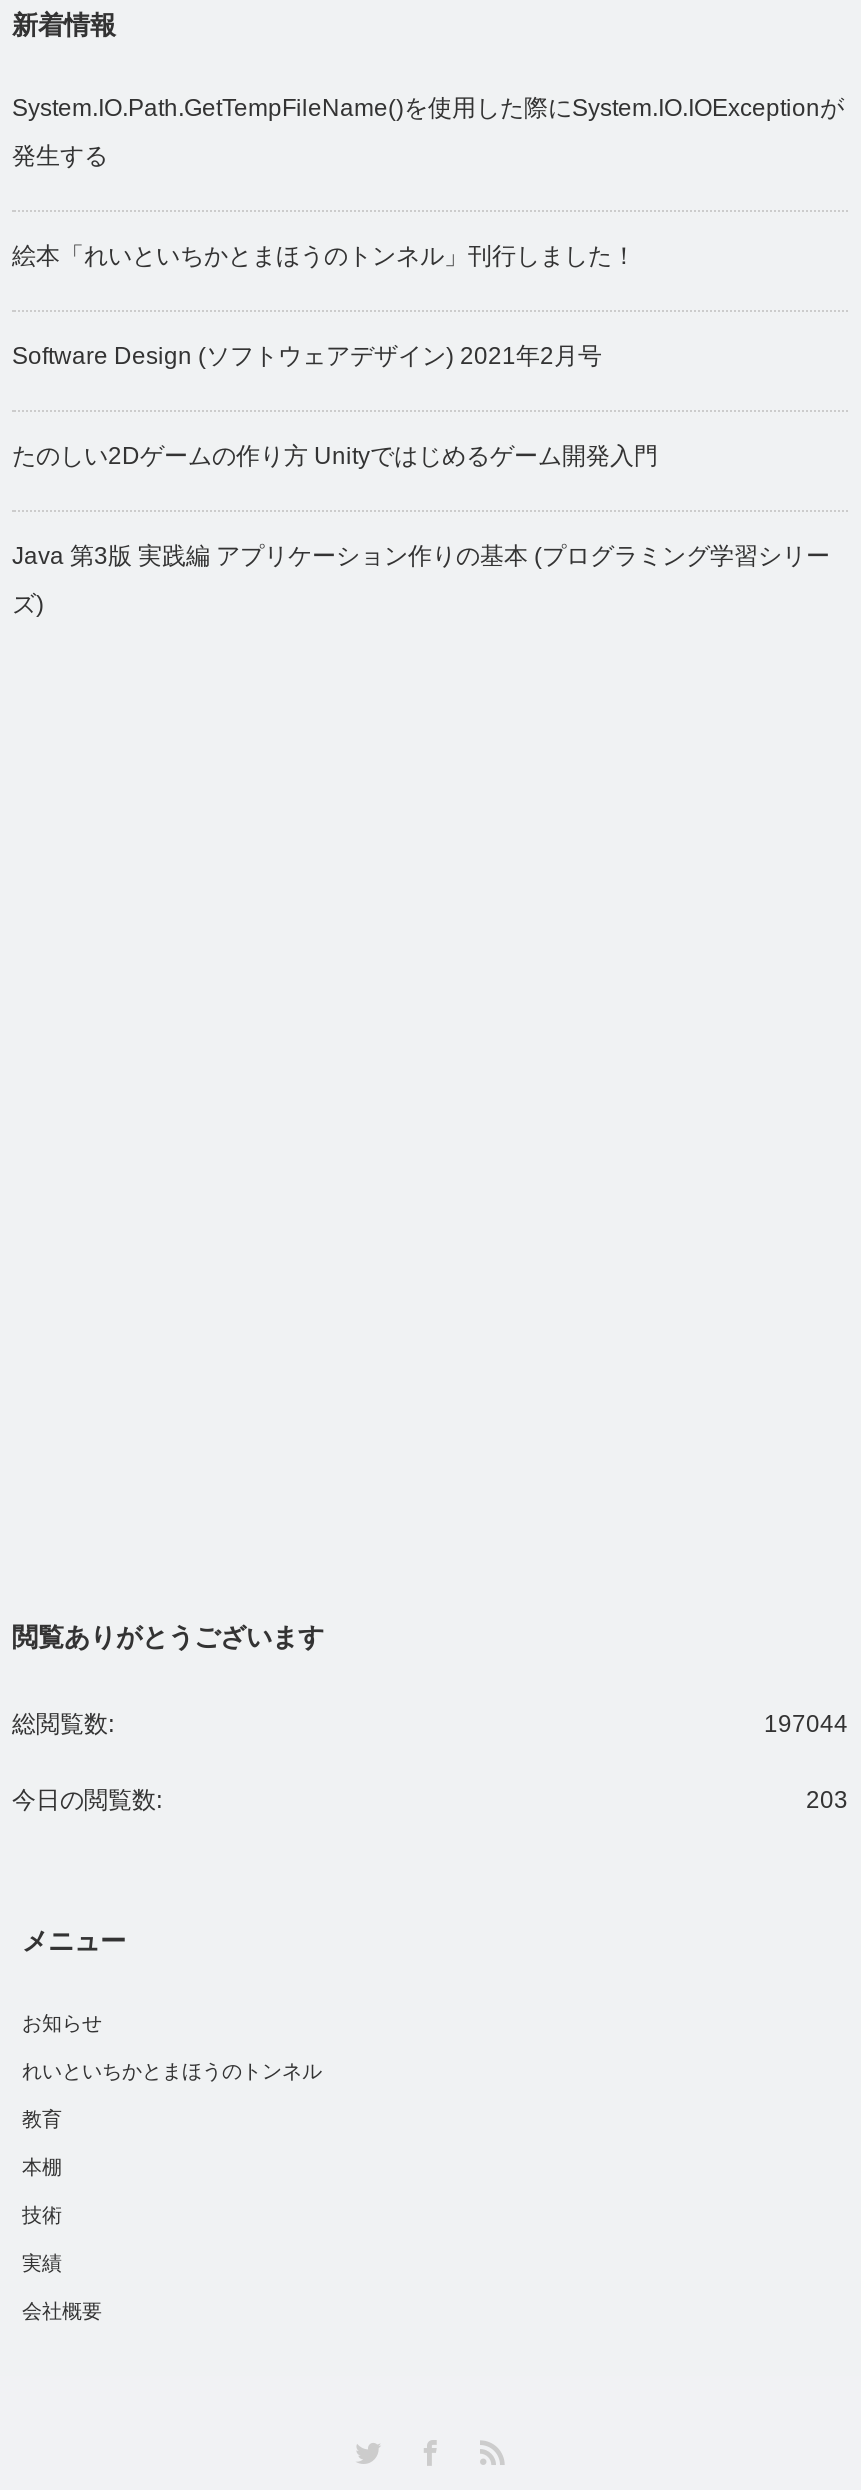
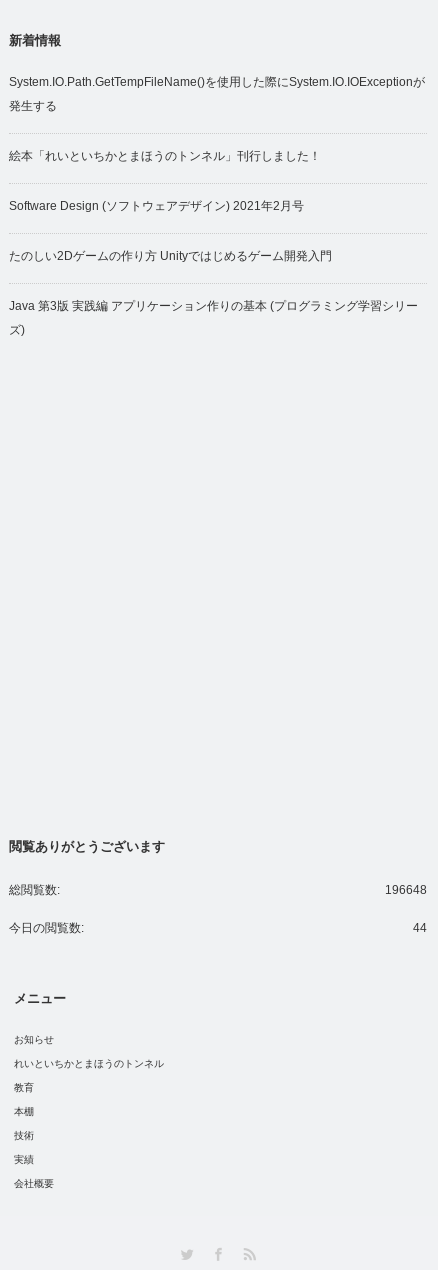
- 197044
+ 196648

- 203
+ 44
